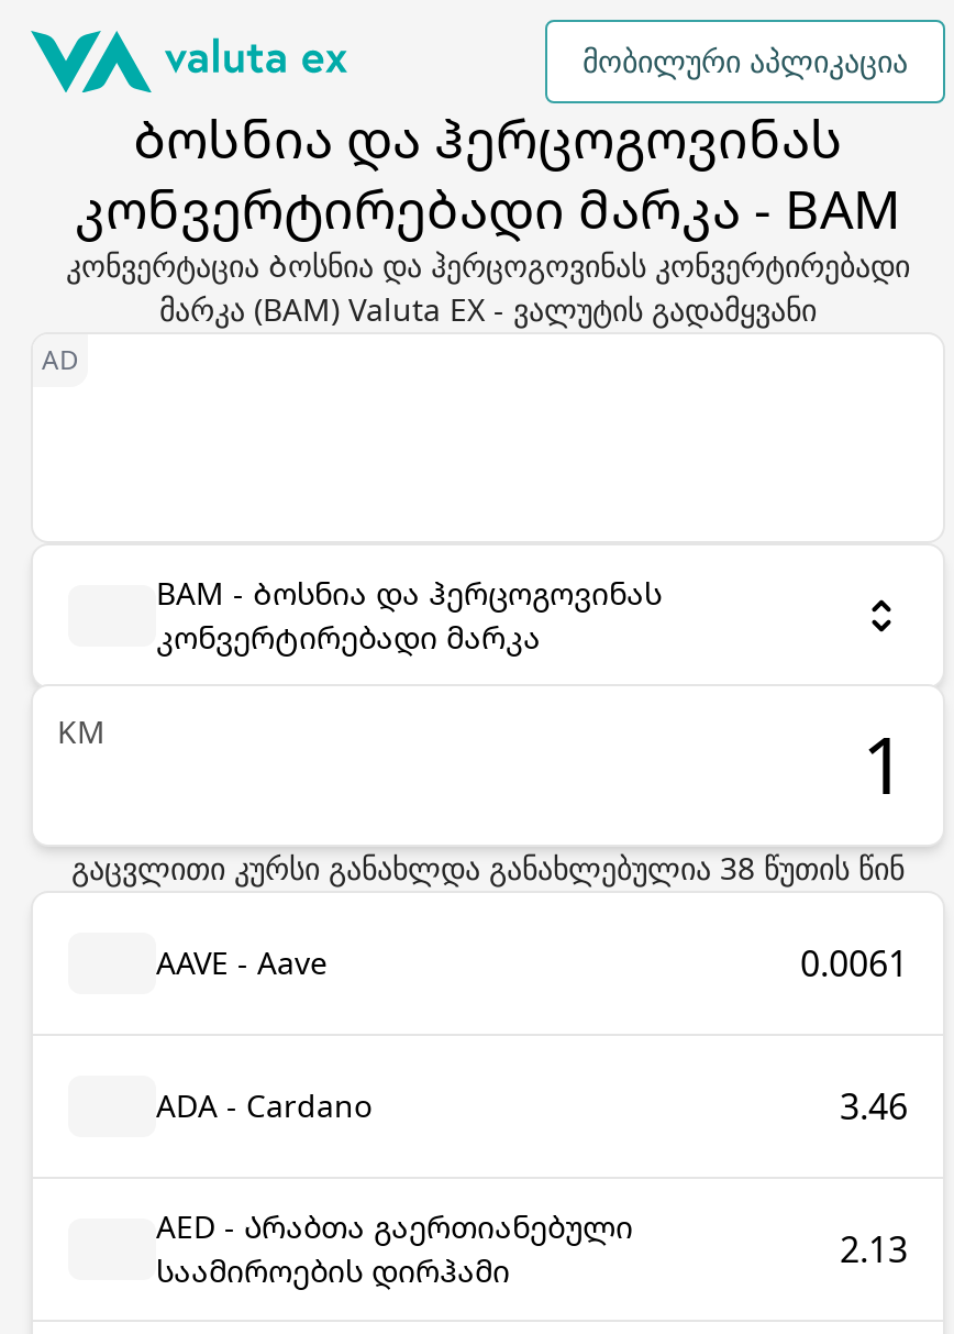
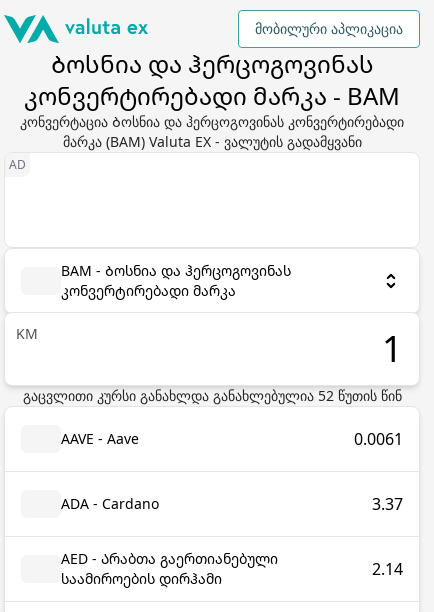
- გაცვლითი კურსი განახლდა განახლებულია 38 წუთის წინ
+ გაცვლითი კურსი განახლდა განახლებულია 52 წუთის წინ

- 3.46
+ 3.37

- 2.13
+ 2.14
